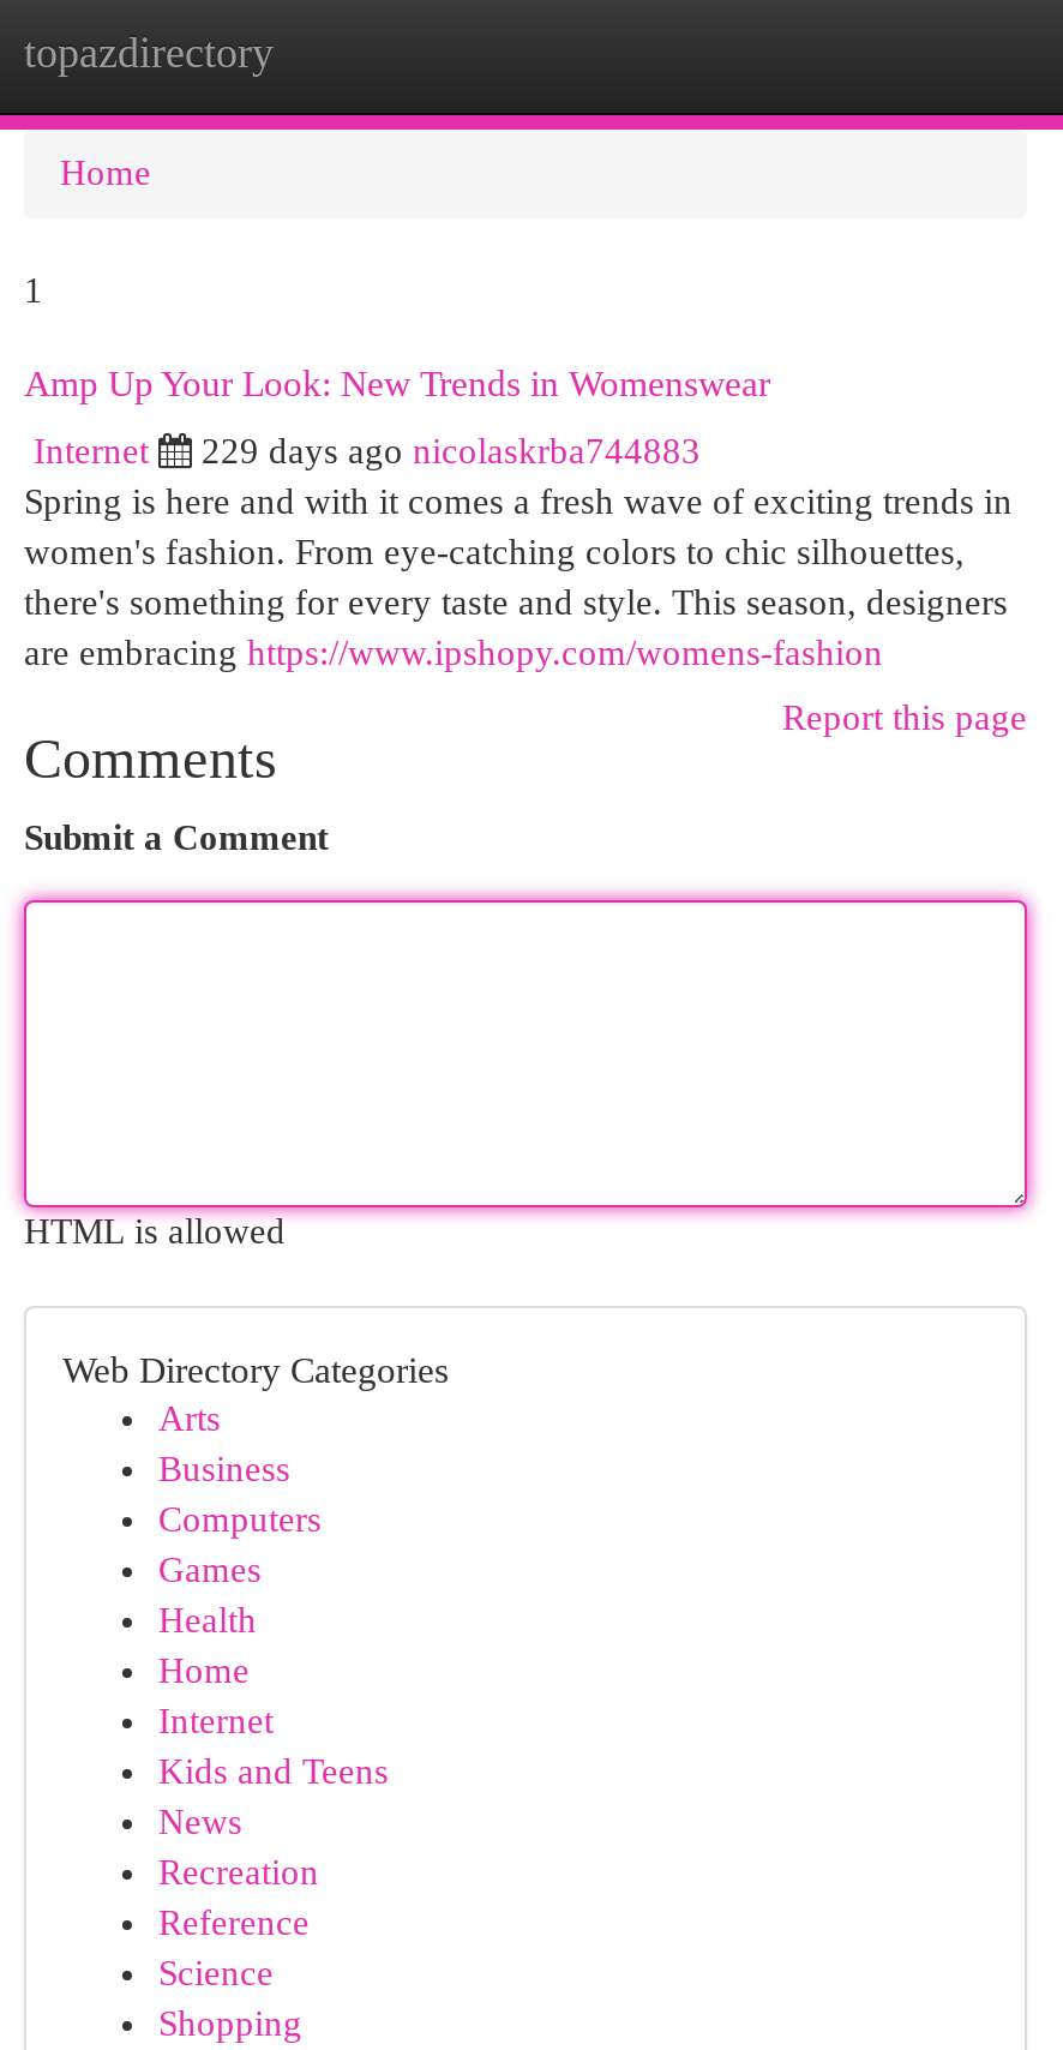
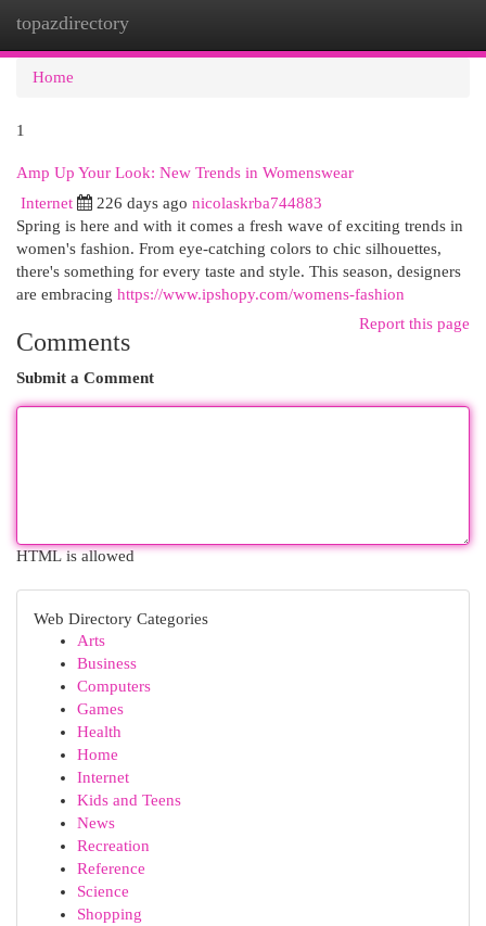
- 229 days ago nicolaskrba744883
+ 226 days ago nicolaskrba744883
